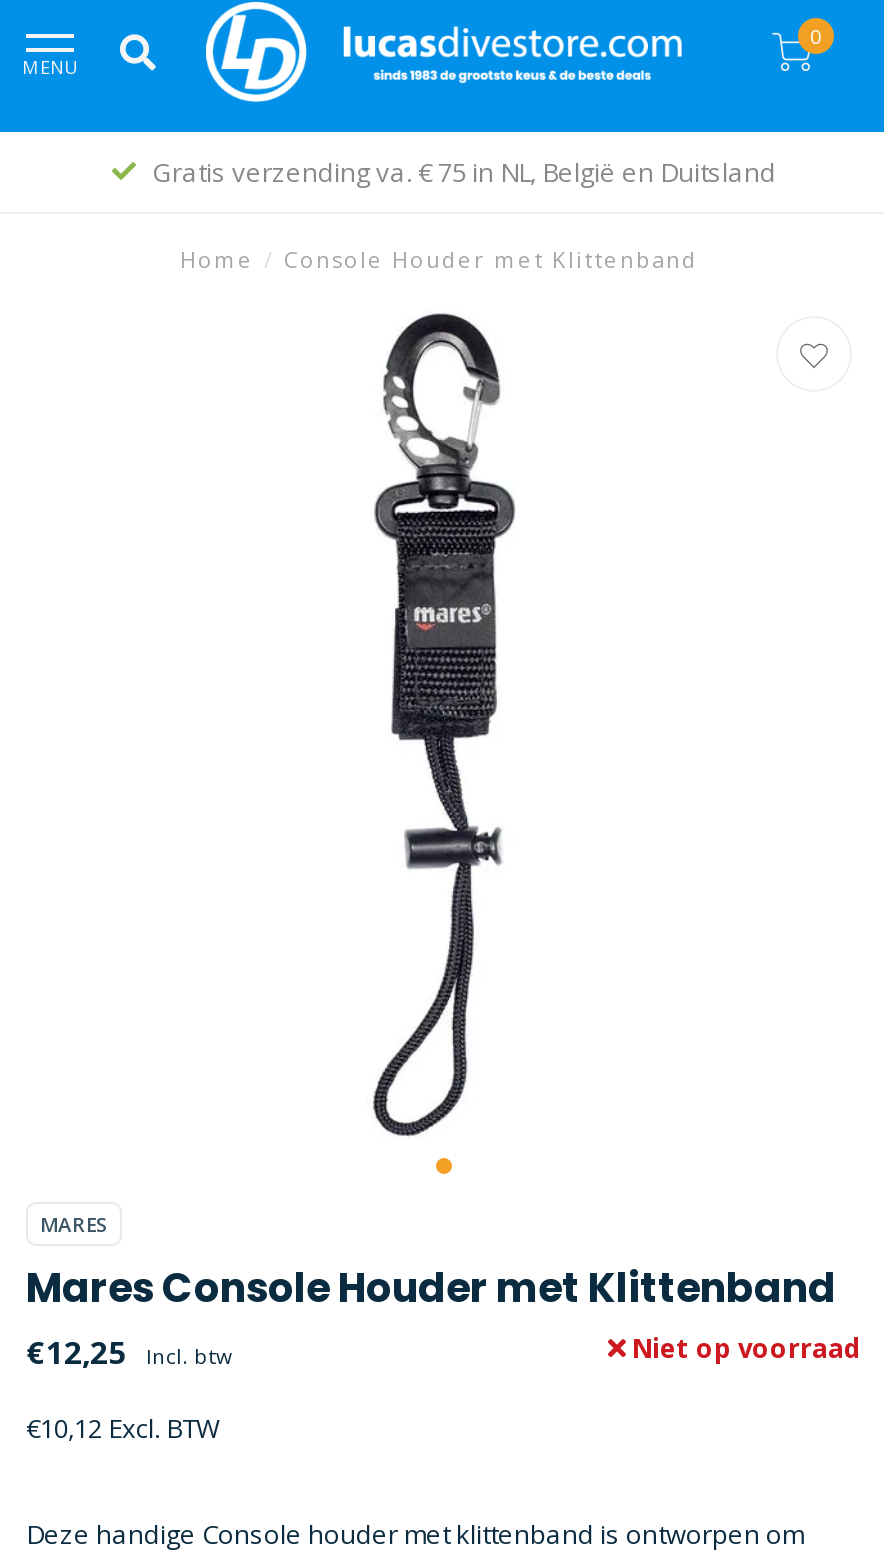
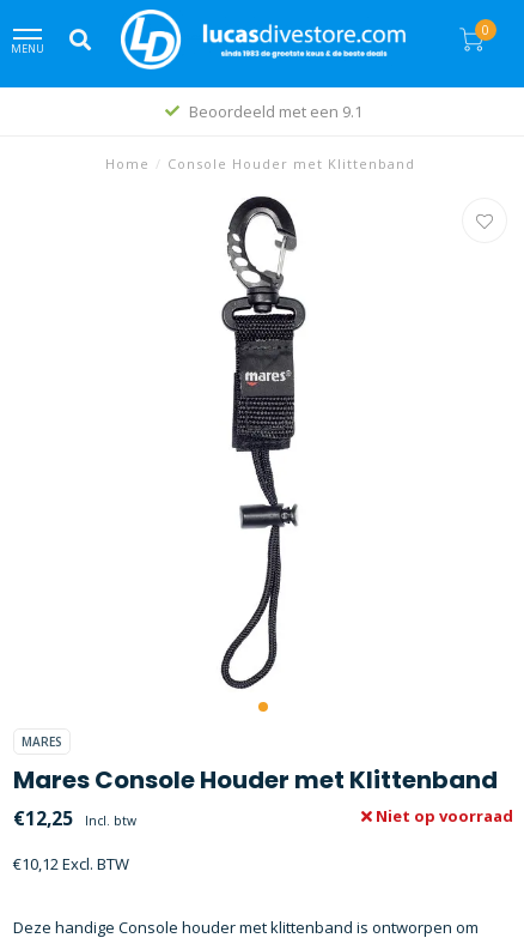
- Gratis verzending va. € 75 in NL, België en Duitsland
+ Beoordeeld met een 9.1
